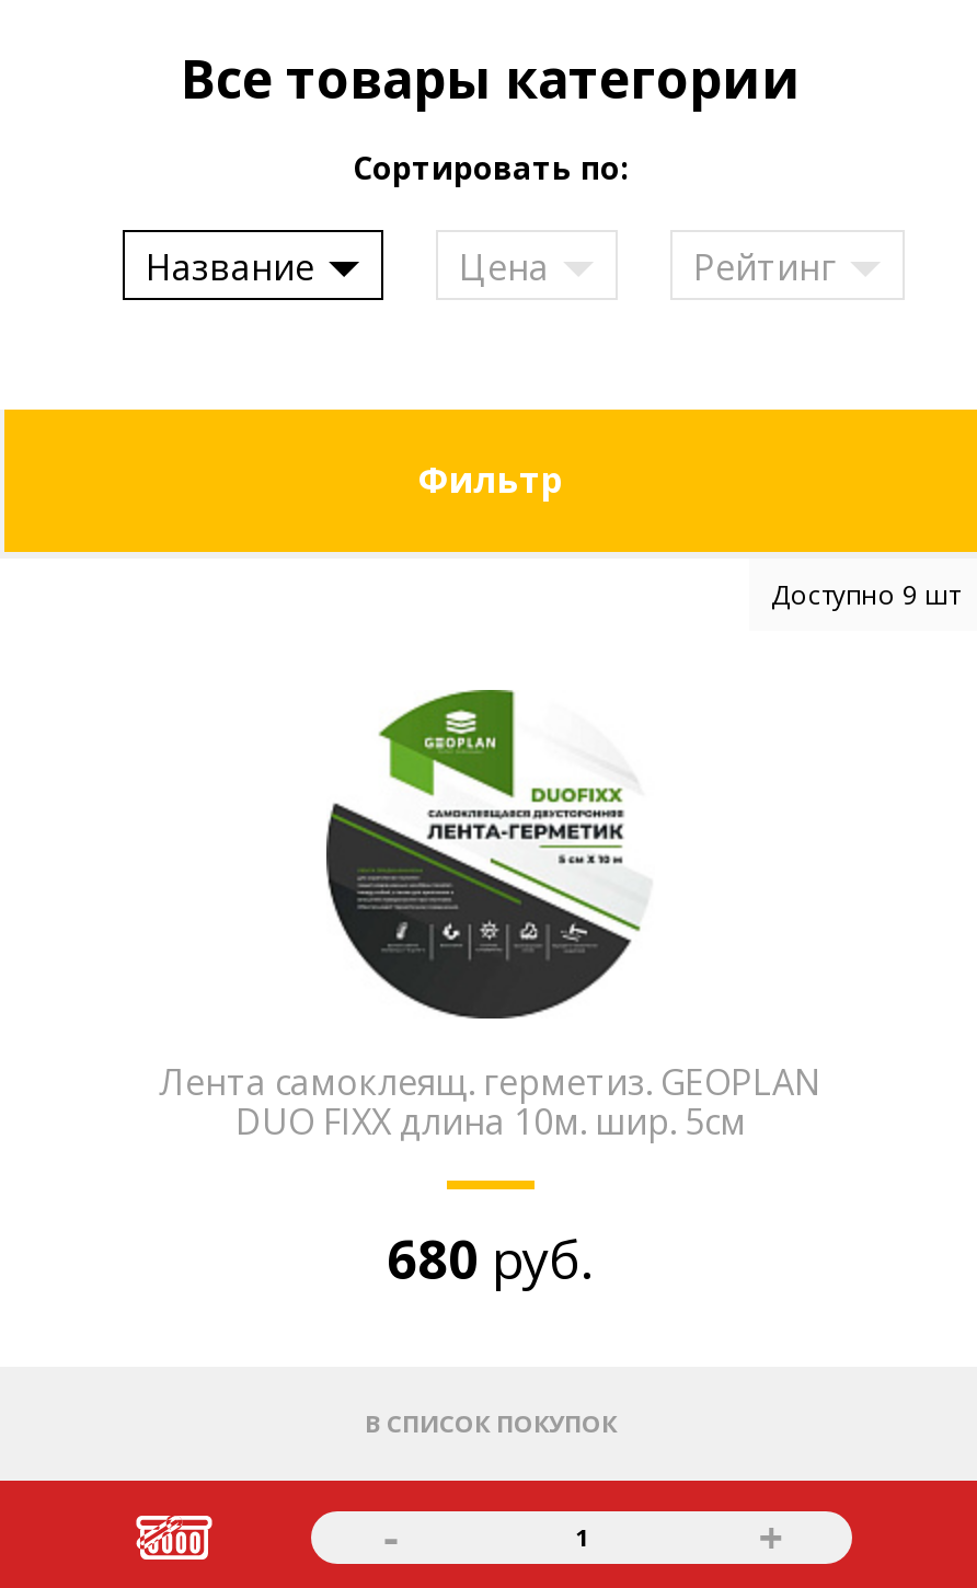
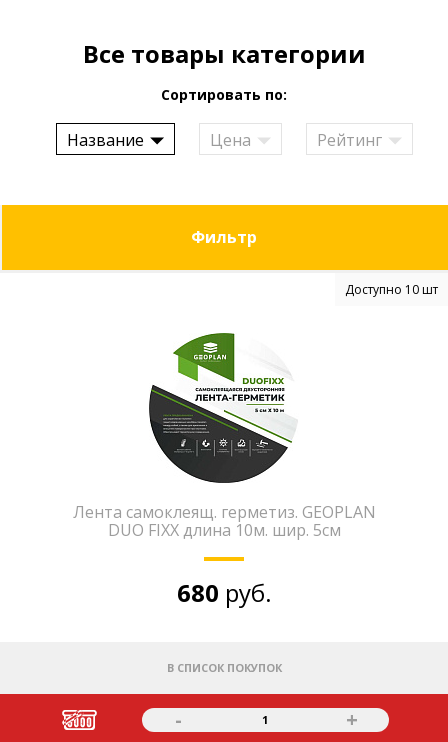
- Доступно 9 шт
+ Доступно 10 шт
